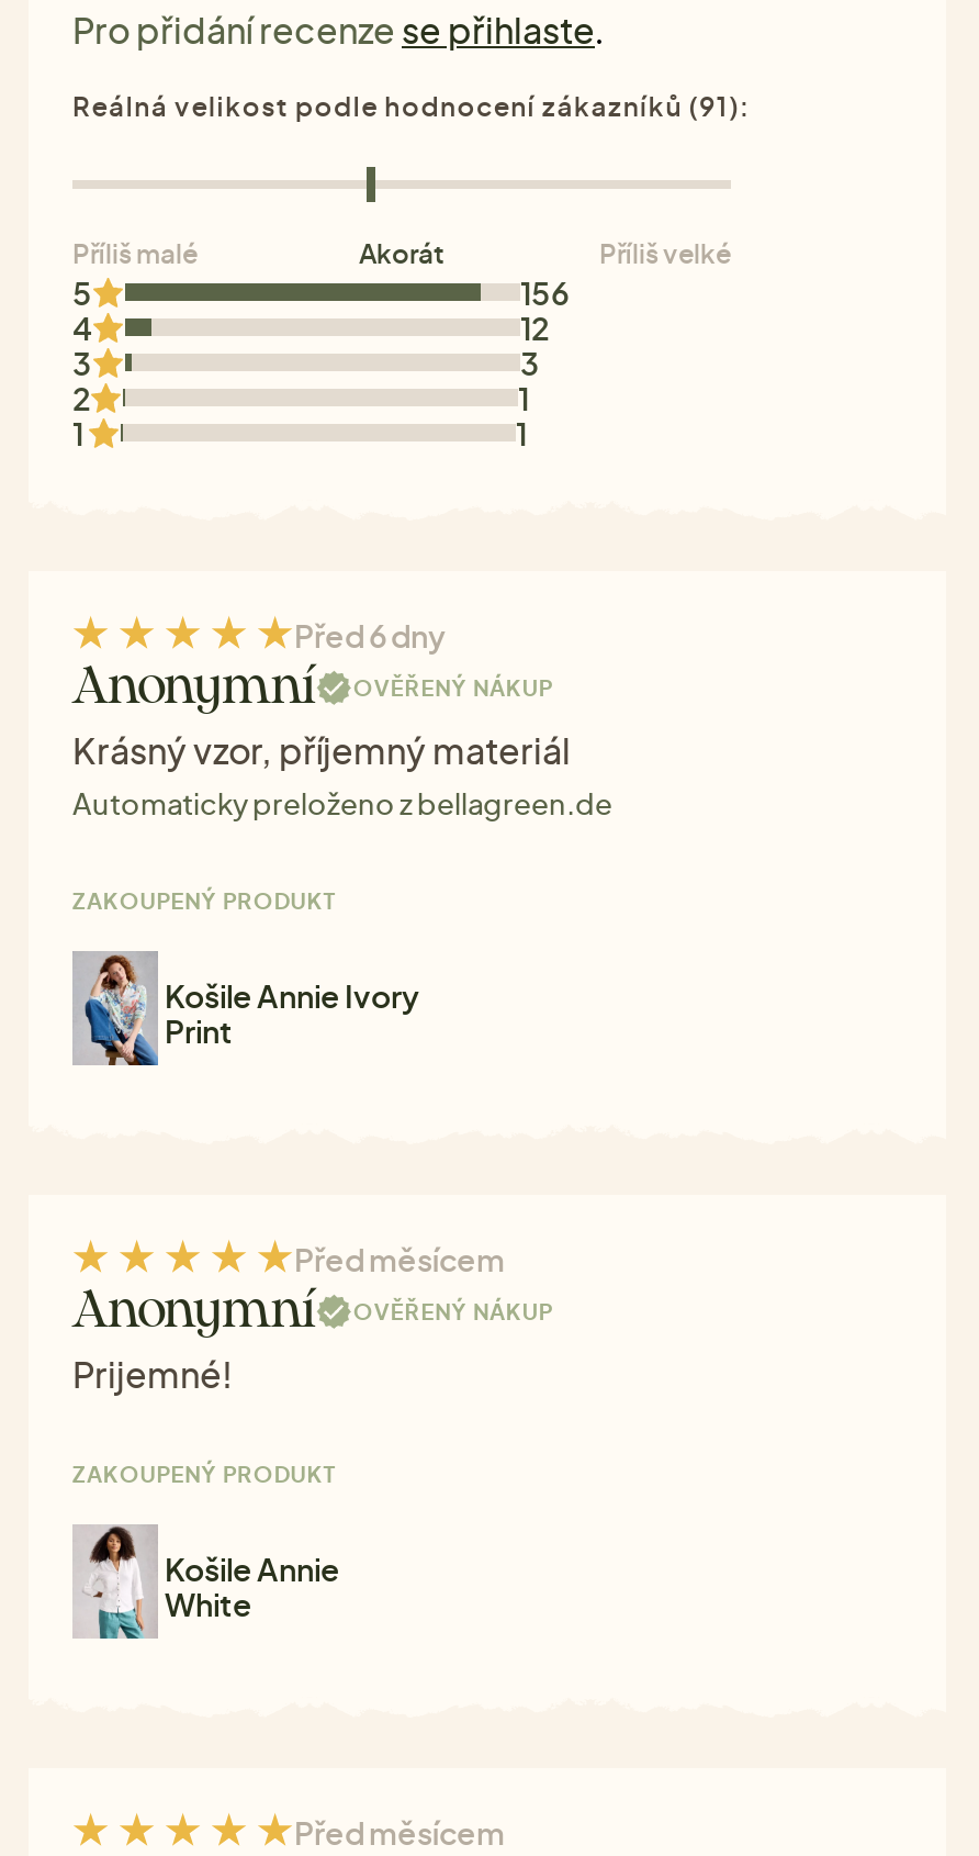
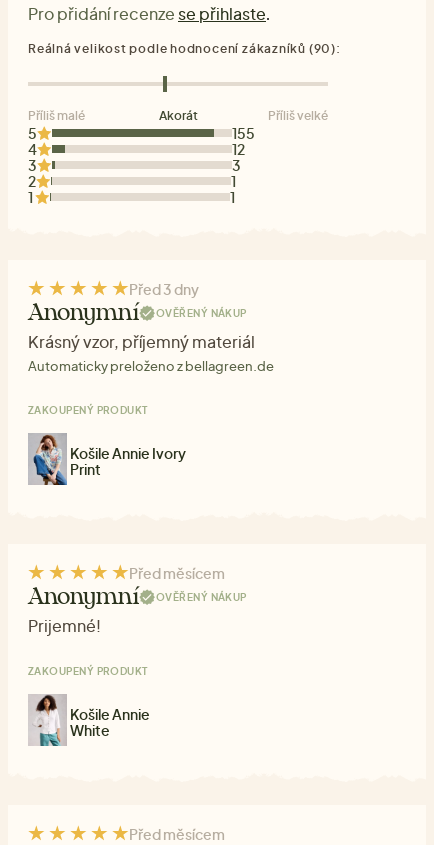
- Reálná velikost podle hodnocení zákazníků (91):
+ Reálná velikost podle hodnocení zákazníků (90):

- 156
+ 155

- Před 6 dny
+ Před 3 dny
